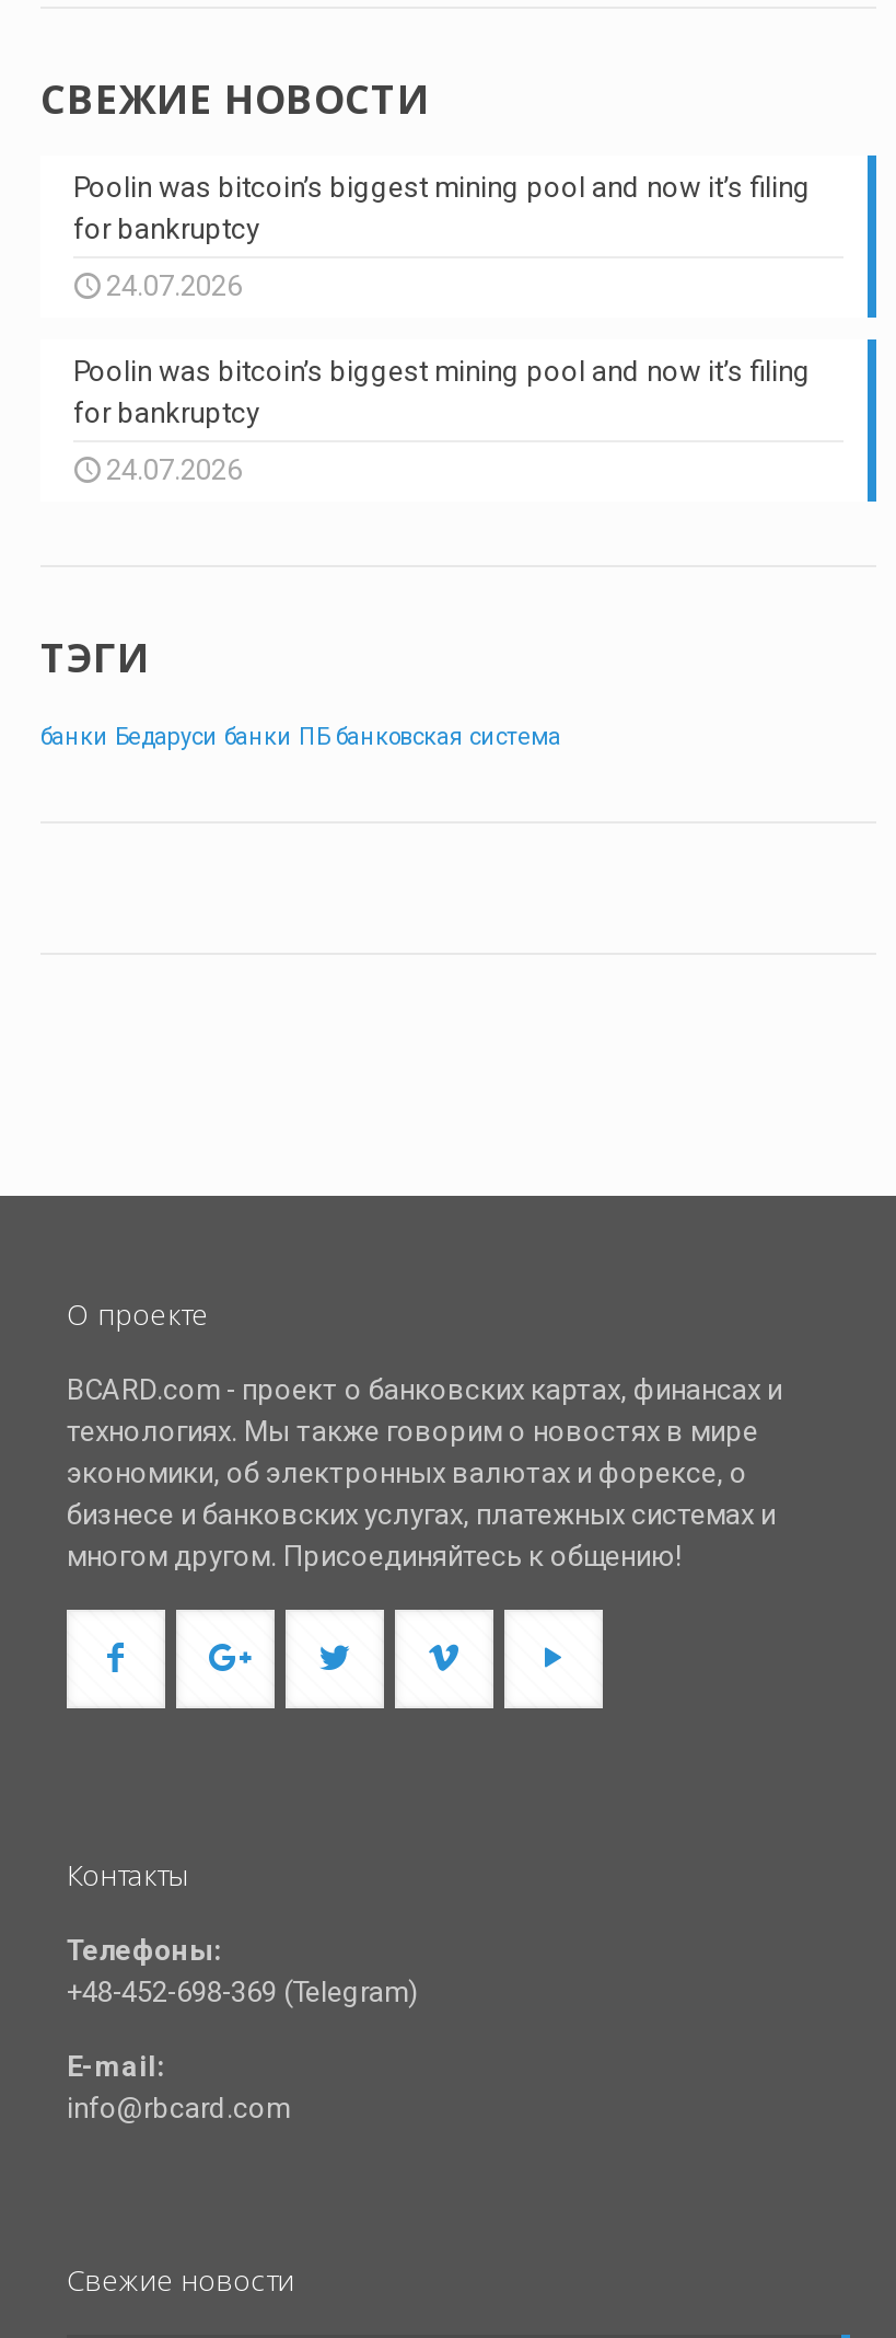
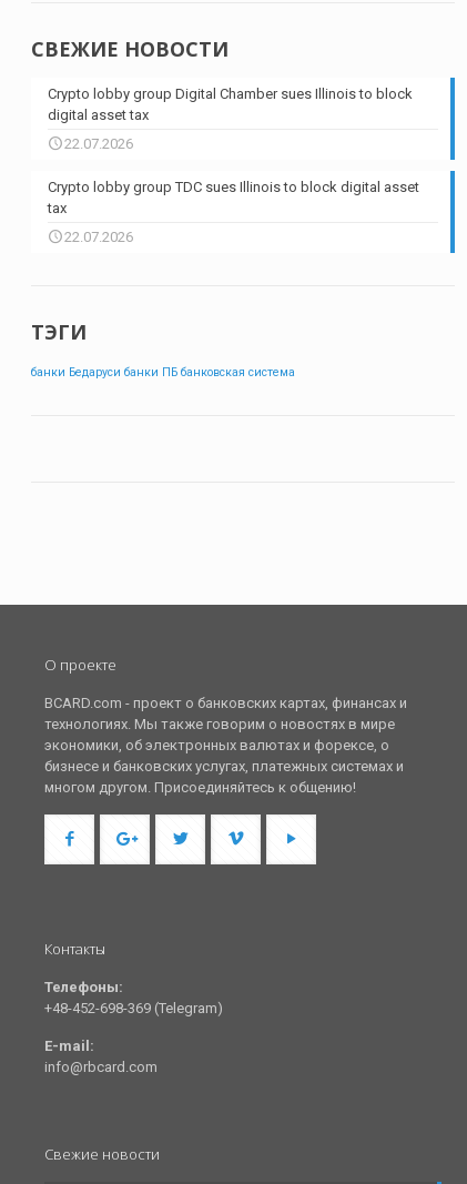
- Poolin was bitcoin’s biggest mining pool and now it’s filing
- for bankruptcy
+ Crypto lobby group Digital Chamber sues Illinois to block
+ digital asset tax

- 24.07.2026
+ 22.07.2026

- Poolin was bitcoin’s biggest mining pool and now it’s filing
- for bankruptcy
+ Crypto lobby group TDC sues Illinois to block digital asset
+ tax

- 24.07.2026
+ 22.07.2026
